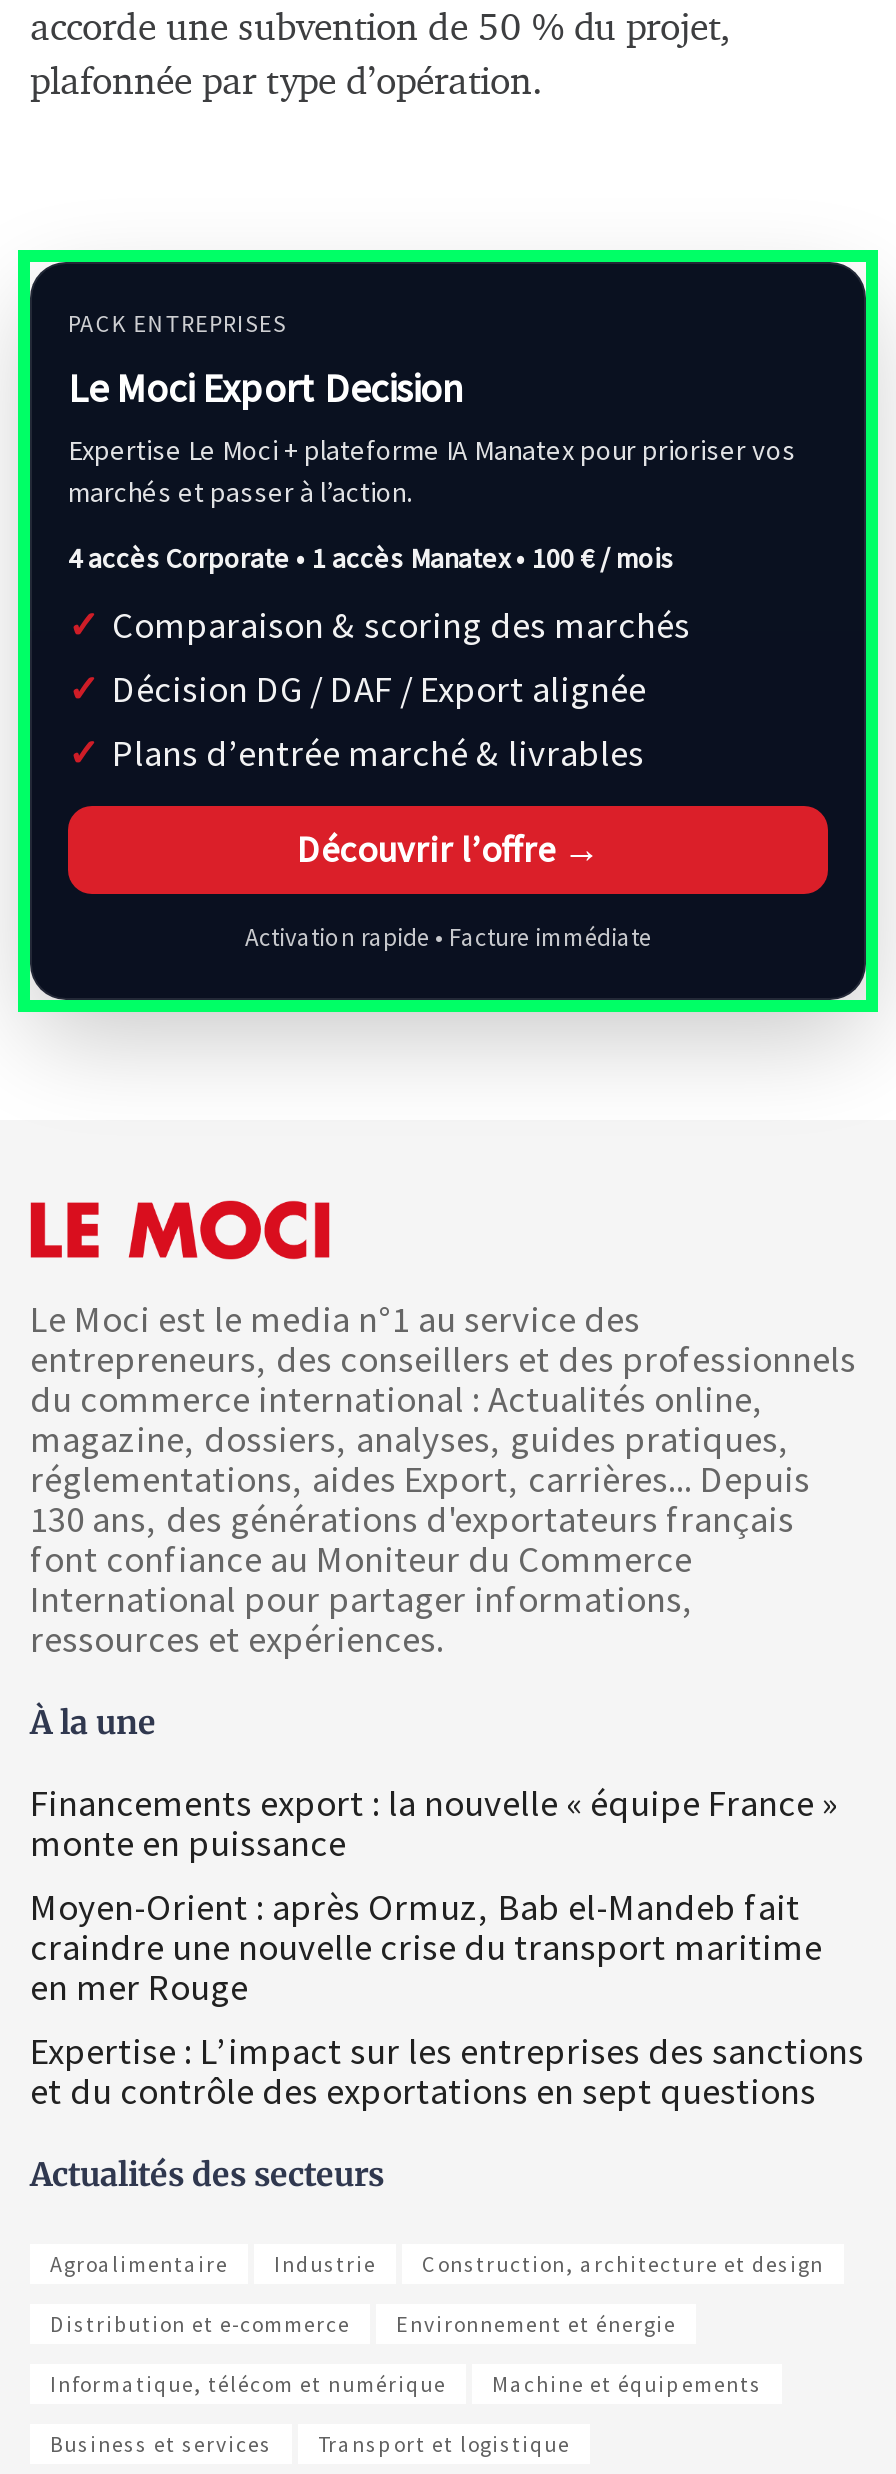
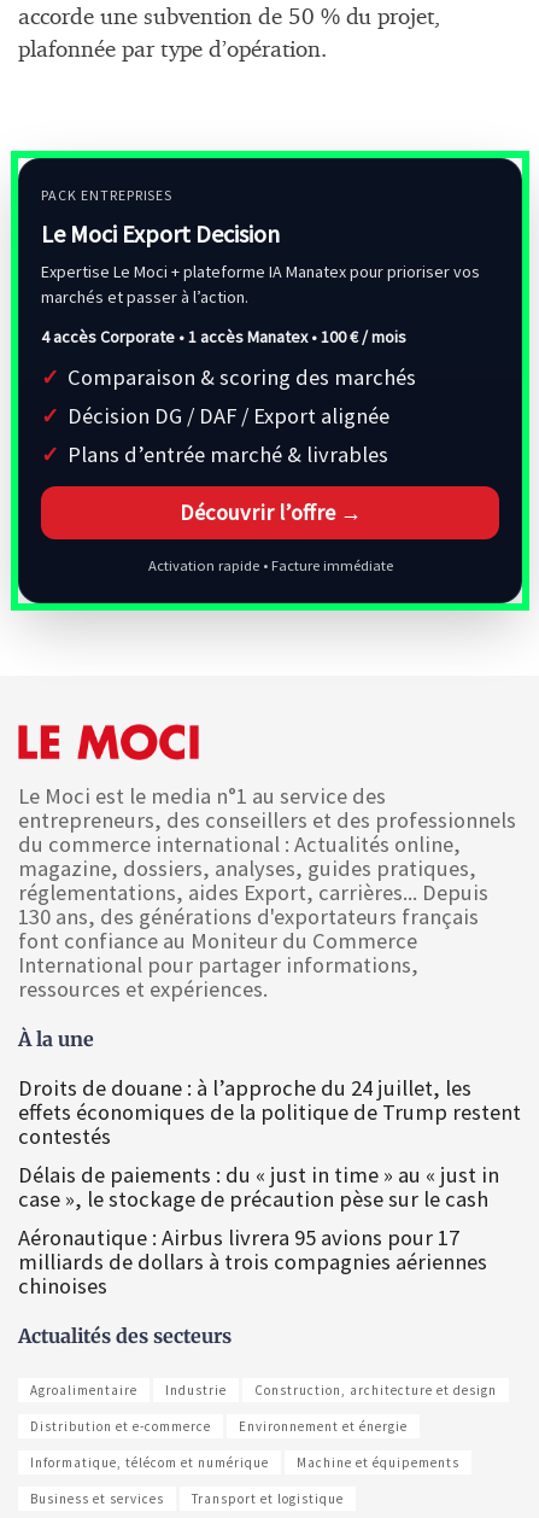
- Financements export : la nouvelle « équipe France »
- monte en puissance
- Moyen-Orient : après Ormuz, Bab el-Mandeb fait
- craindre une nouvelle crise du transport maritime
- en mer Rouge
- Expertise : L’impact sur les entreprises des sanctions
- et du contrôle des exportations en sept questions
+ Droits de douane : à l’approche du 24 juillet, les
+ effets économiques de la politique de Trump restent
+ contestés
+ Délais de paiements : du « just in time » au « just in
+ case », le stockage de précaution pèse sur le cash
+ Aéronautique : Airbus livrera 95 avions pour 17
+ milliards de dollars à trois compagnies aériennes
+ chinoises
